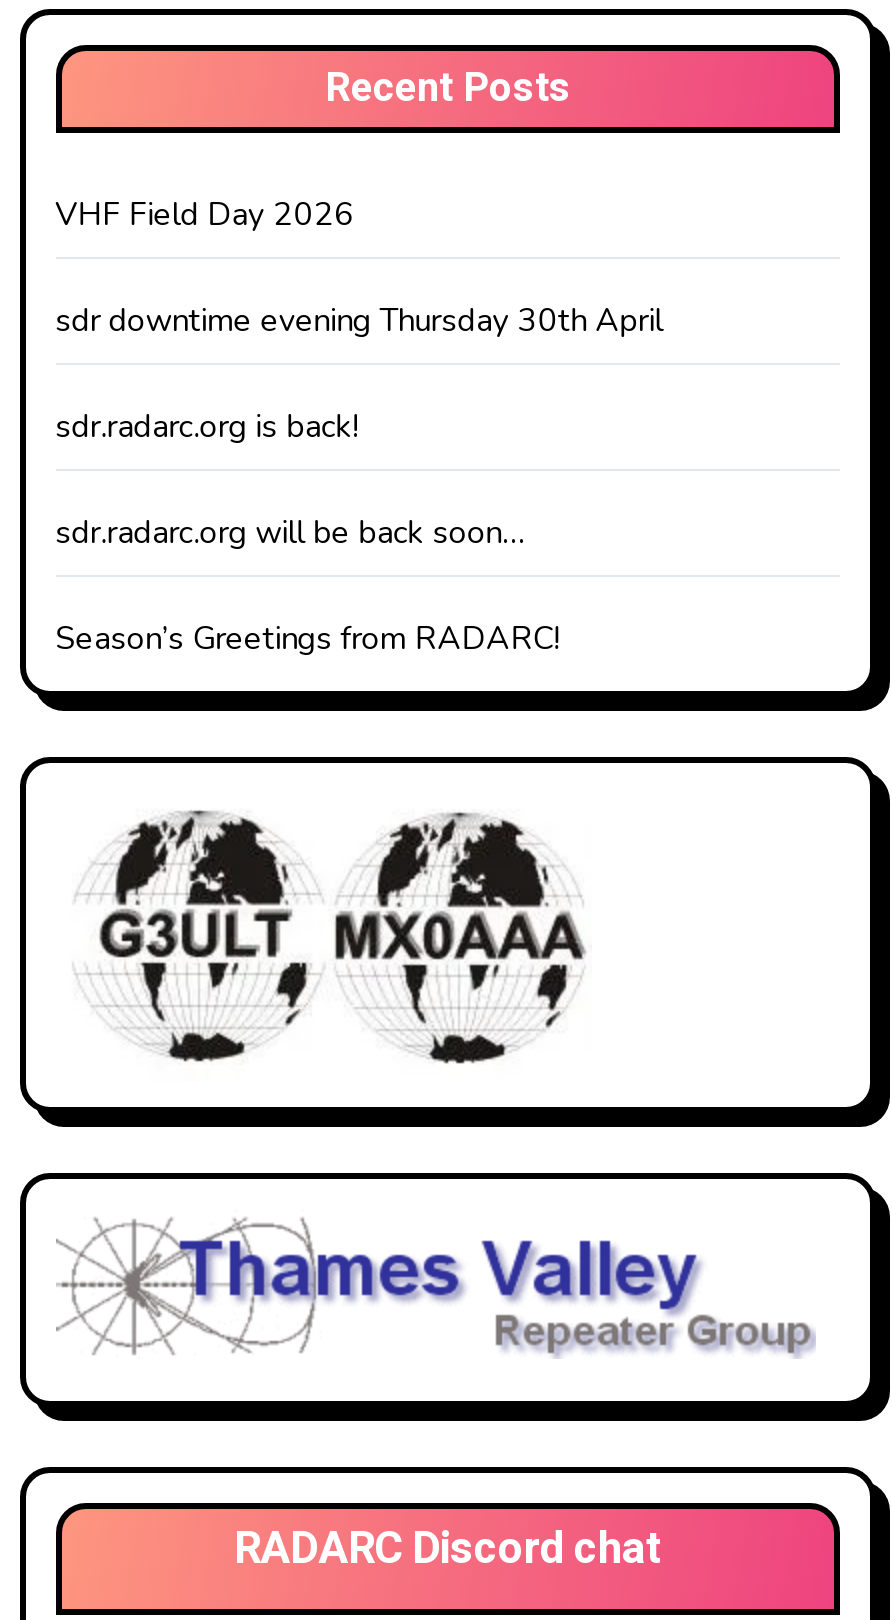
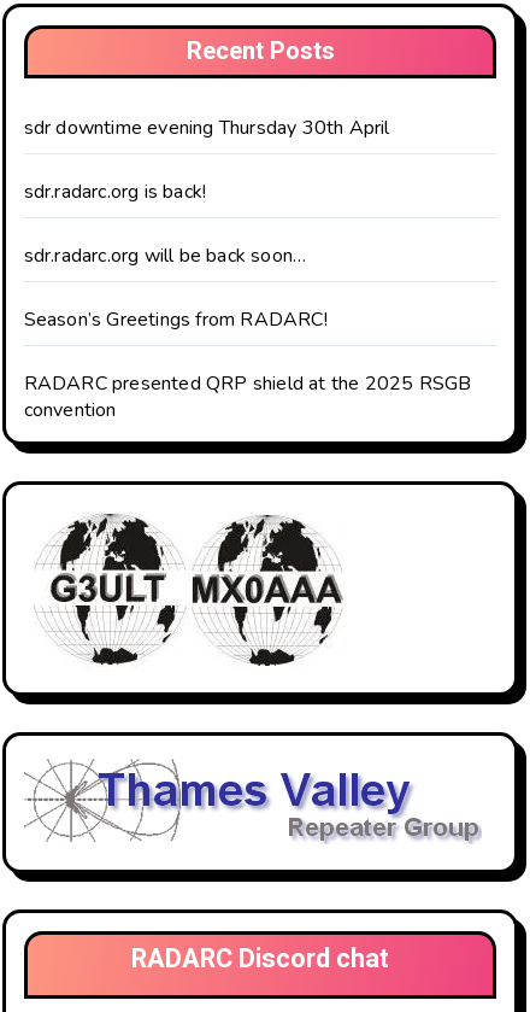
- VHF Field Day 2026

moved up: sdr downtime evening Thursday 30th April | sdr.radarc.org is back! | sdr.radarc.org will be back soon… | Season’s Greetings from RADARC!

+ RADARC presented QRP shield at the 2025 RSGB
+ convention
